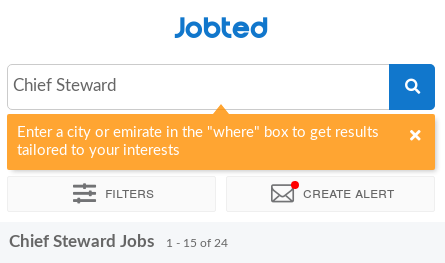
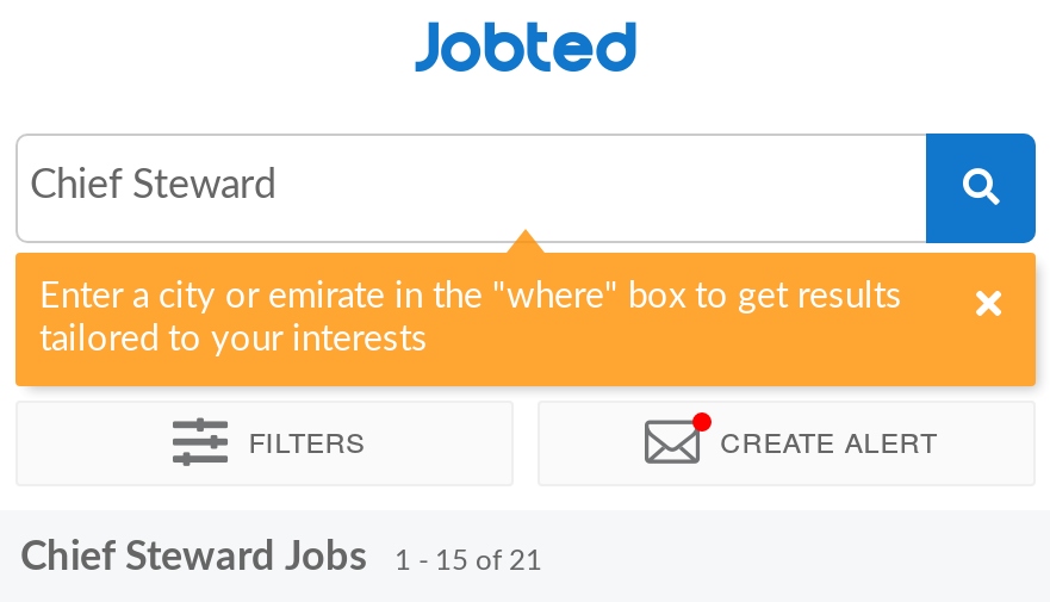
- 1 - 15 of 24
+ 1 - 15 of 21
